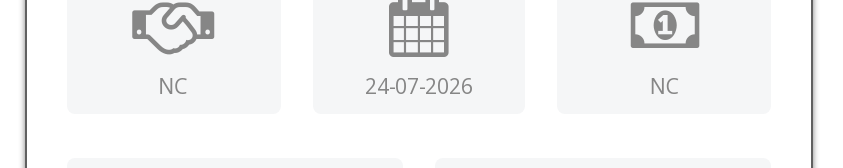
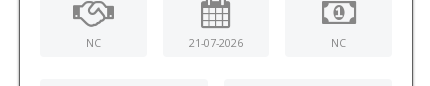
- 24-07-2026
+ 21-07-2026
